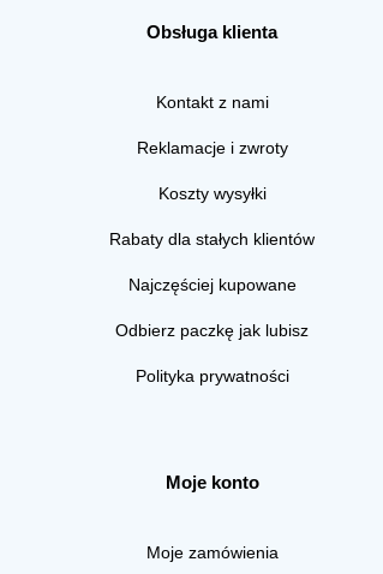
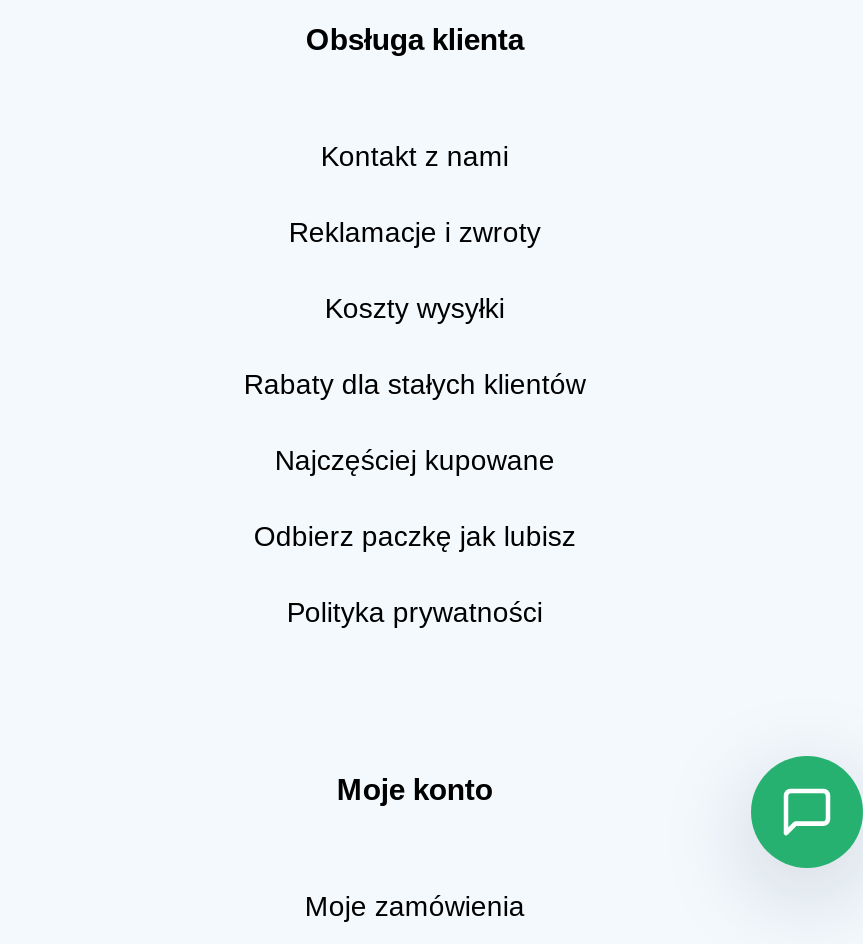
+ [image]
